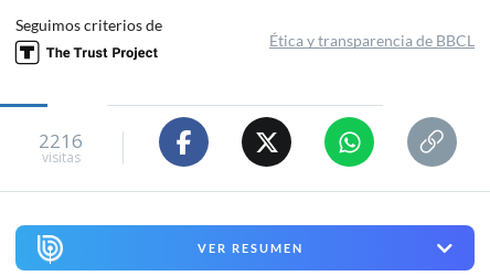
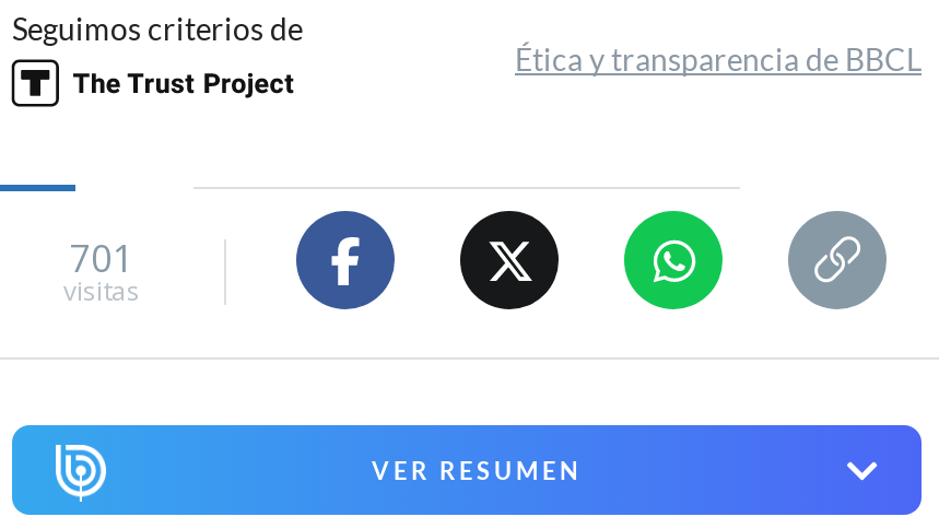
- 2216
+ 701
